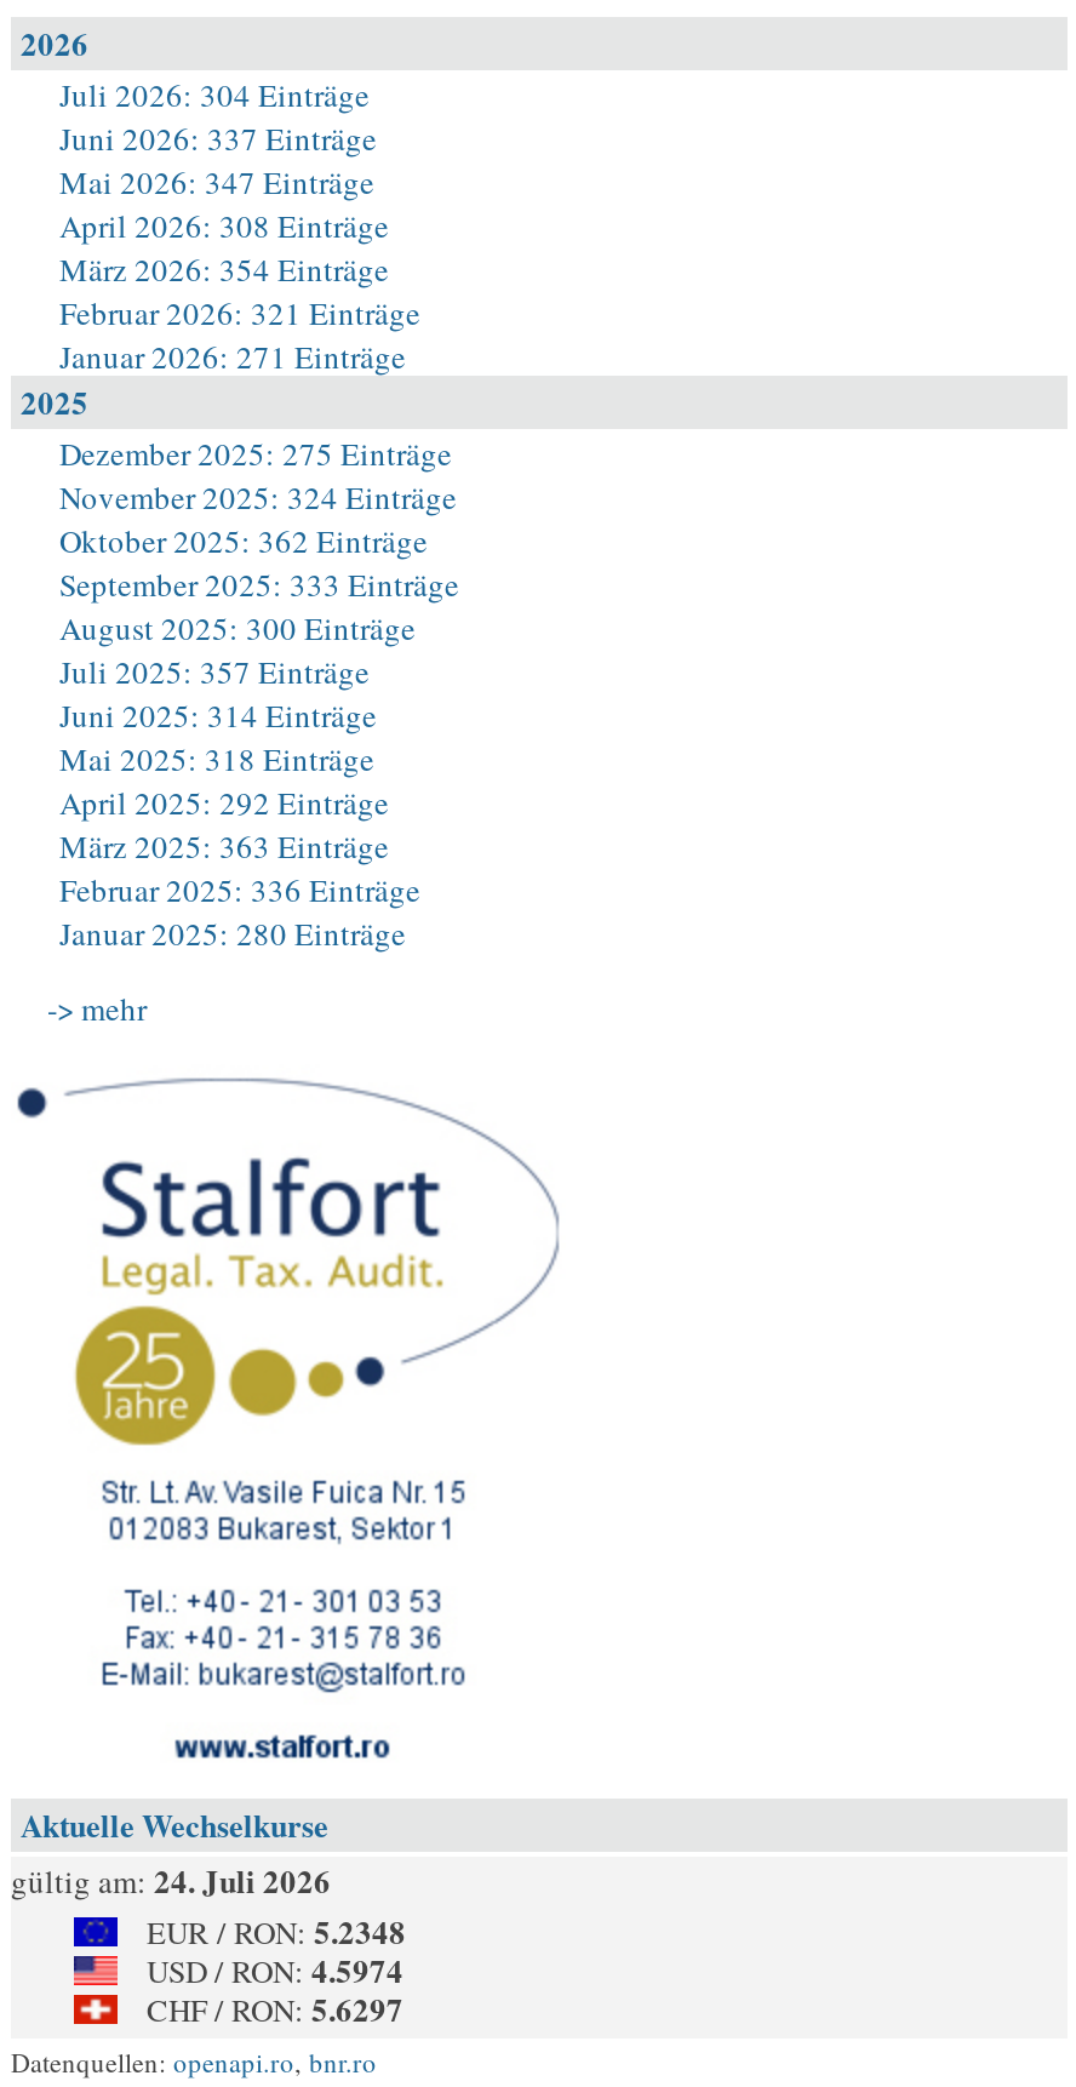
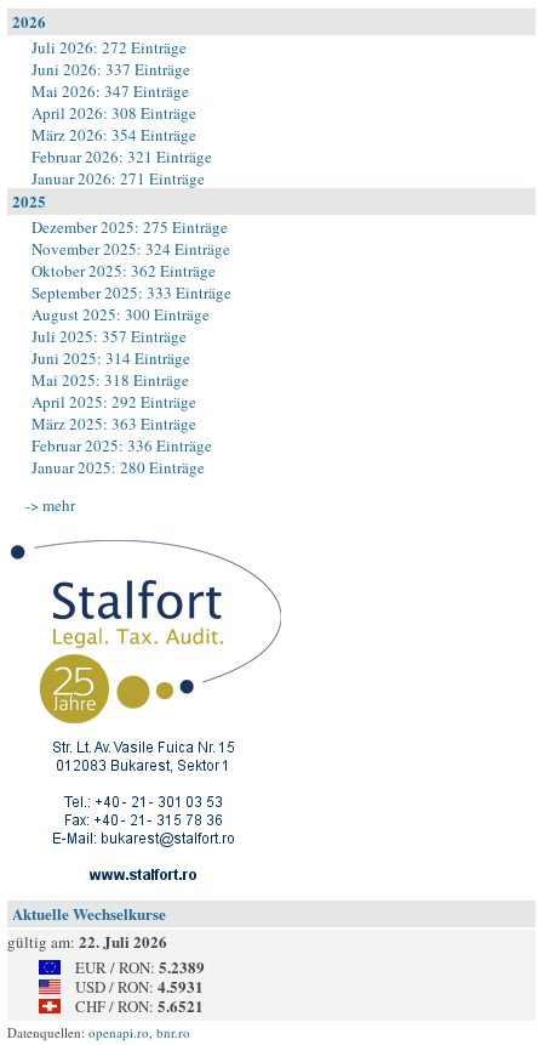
- Juli 2026: 304 Einträge
+ Juli 2026: 272 Einträge

- gültig am: 24. Juli 2026
+ gültig am: 22. Juli 2026

- EUR / RON: 5.2348
+ EUR / RON: 5.2389

- USD / RON: 4.5974
+ USD / RON: 4.5931

- CHF / RON: 5.6297
+ CHF / RON: 5.6521
